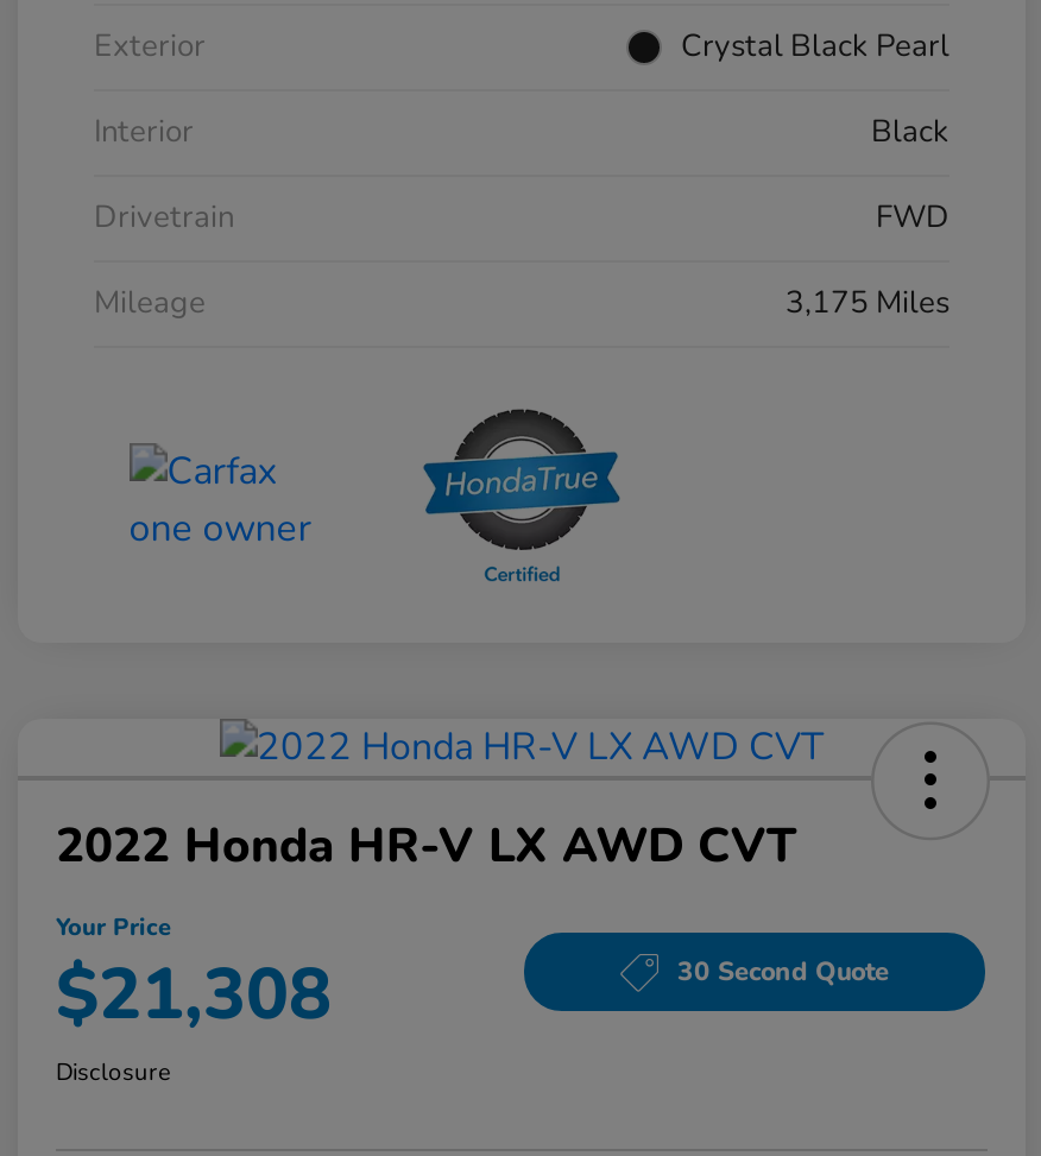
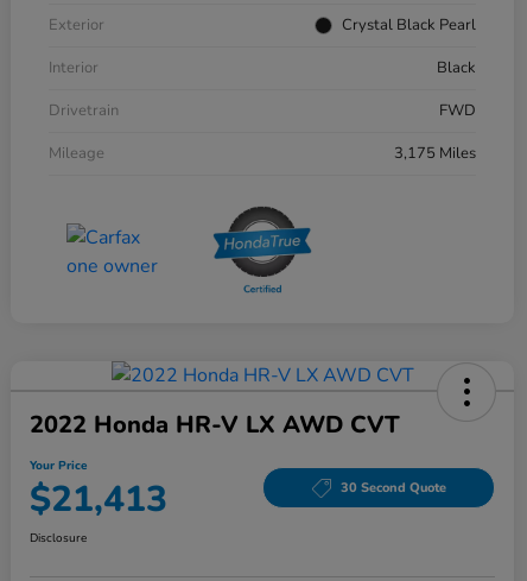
- $21,308
+ $21,413
